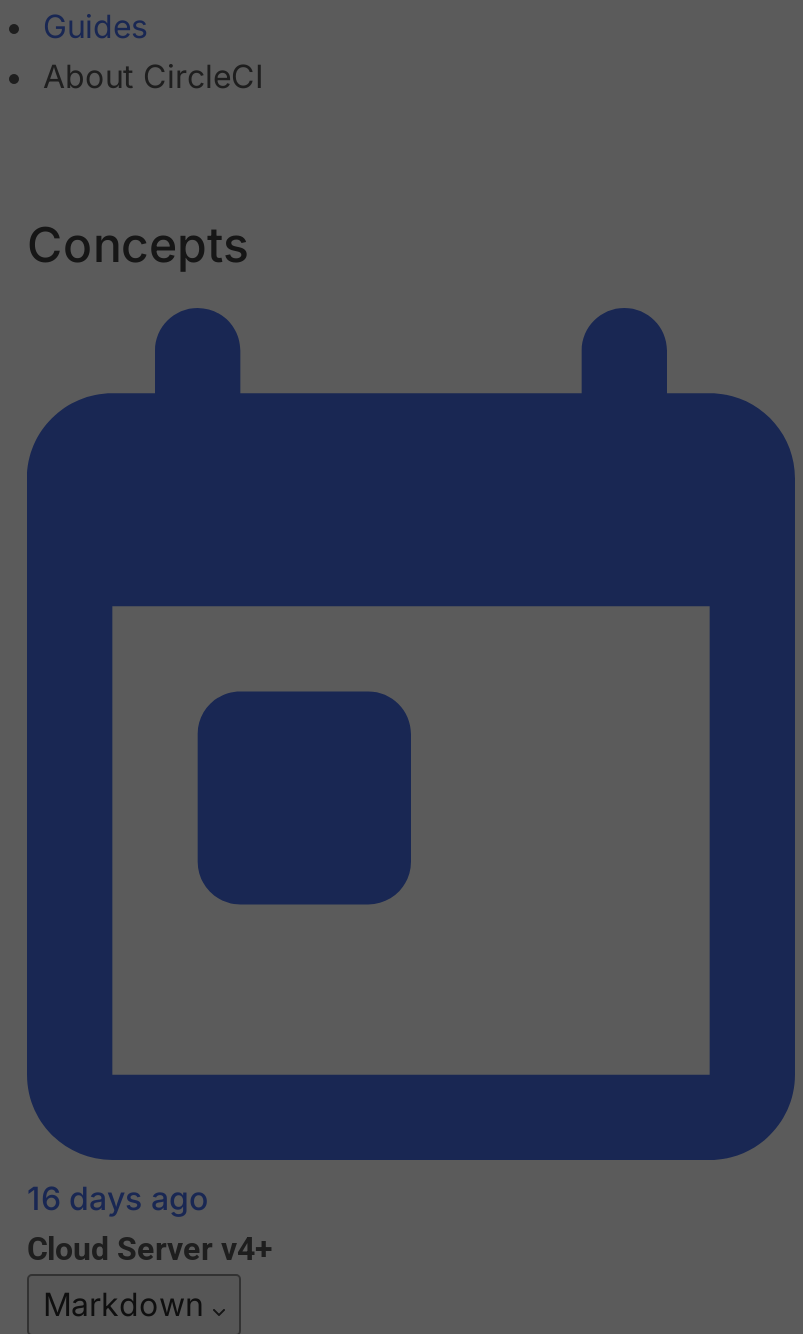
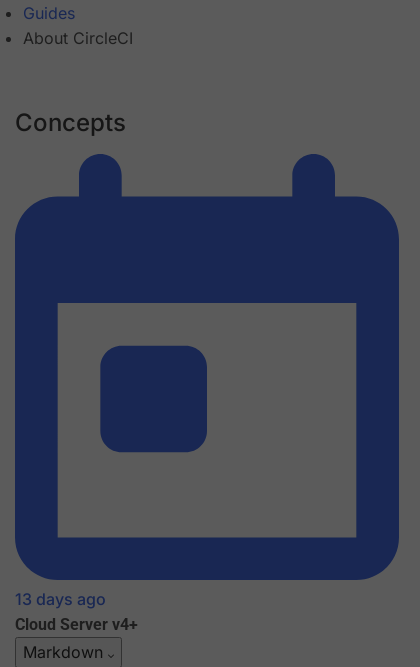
- 16 days ago
+ 13 days ago
